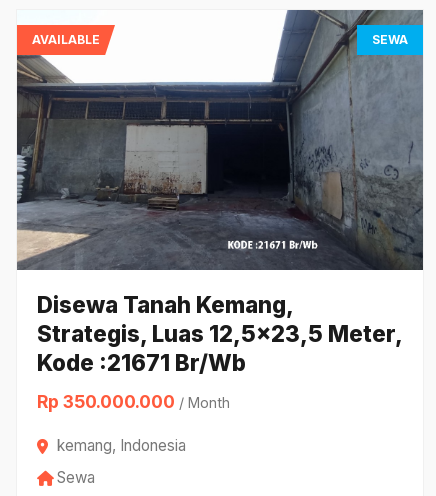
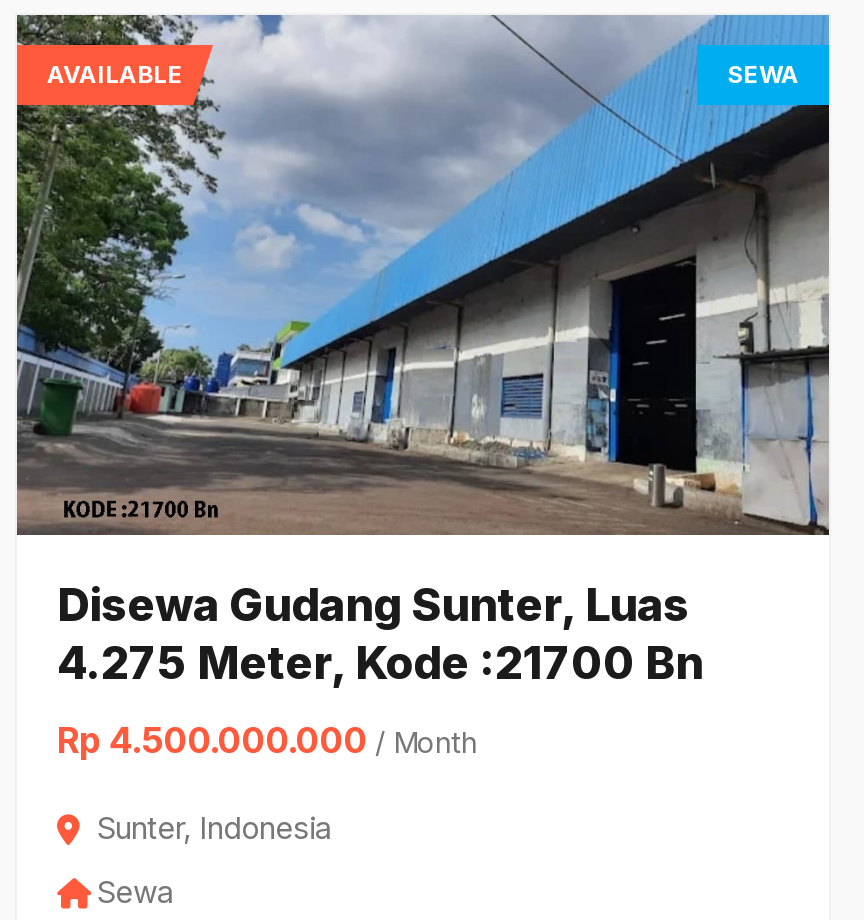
- [image]
- Disewa Tanah Kemang,
- Strategis, Luas 12,5x23,5 Meter,
- Kode :21671 Br/Wb
+ [image]
+ Disewa Gudang Sunter, Luas
+ 4.275 Meter, Kode :21700 Bn

- Rp 350.000.000 / Month
+ Rp 4.500.000.000 / Month

- kemang, Indonesia
+ Sunter, Indonesia
